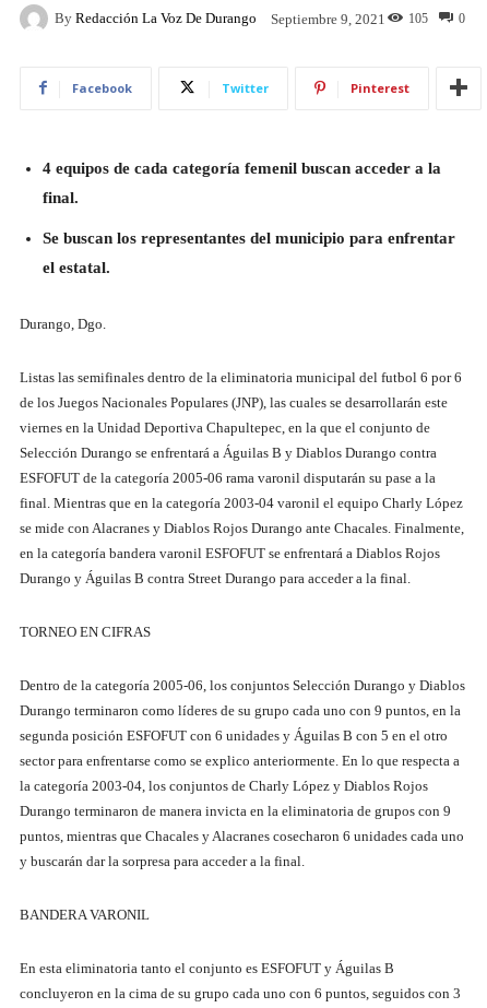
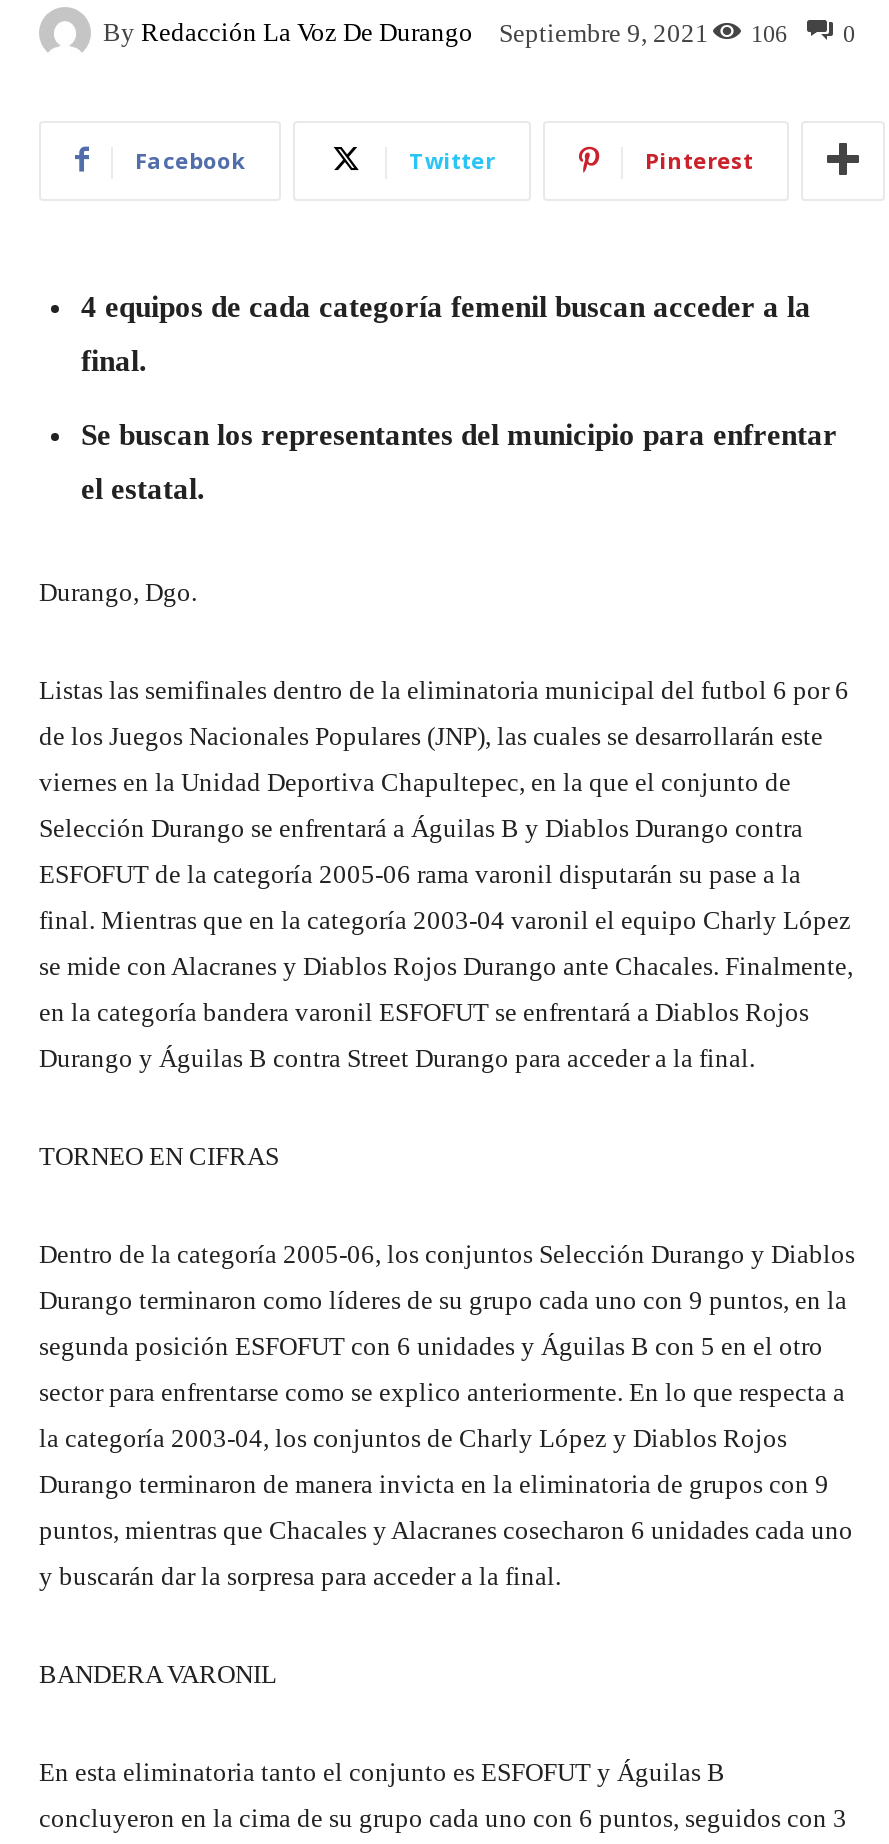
- By Redacción La Voz De Durango Septiembre 9, 2021 105 0
+ By Redacción La Voz De Durango Septiembre 9, 2021 106 0
